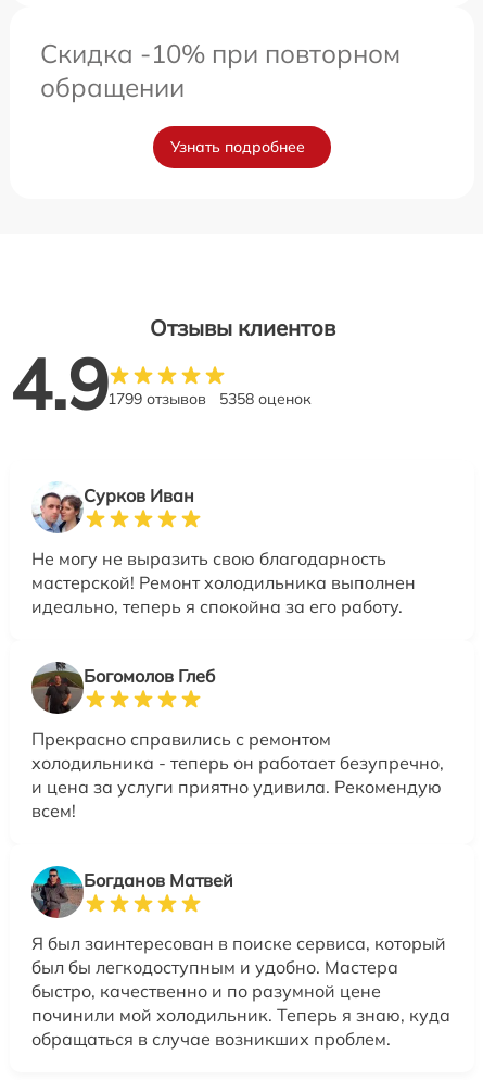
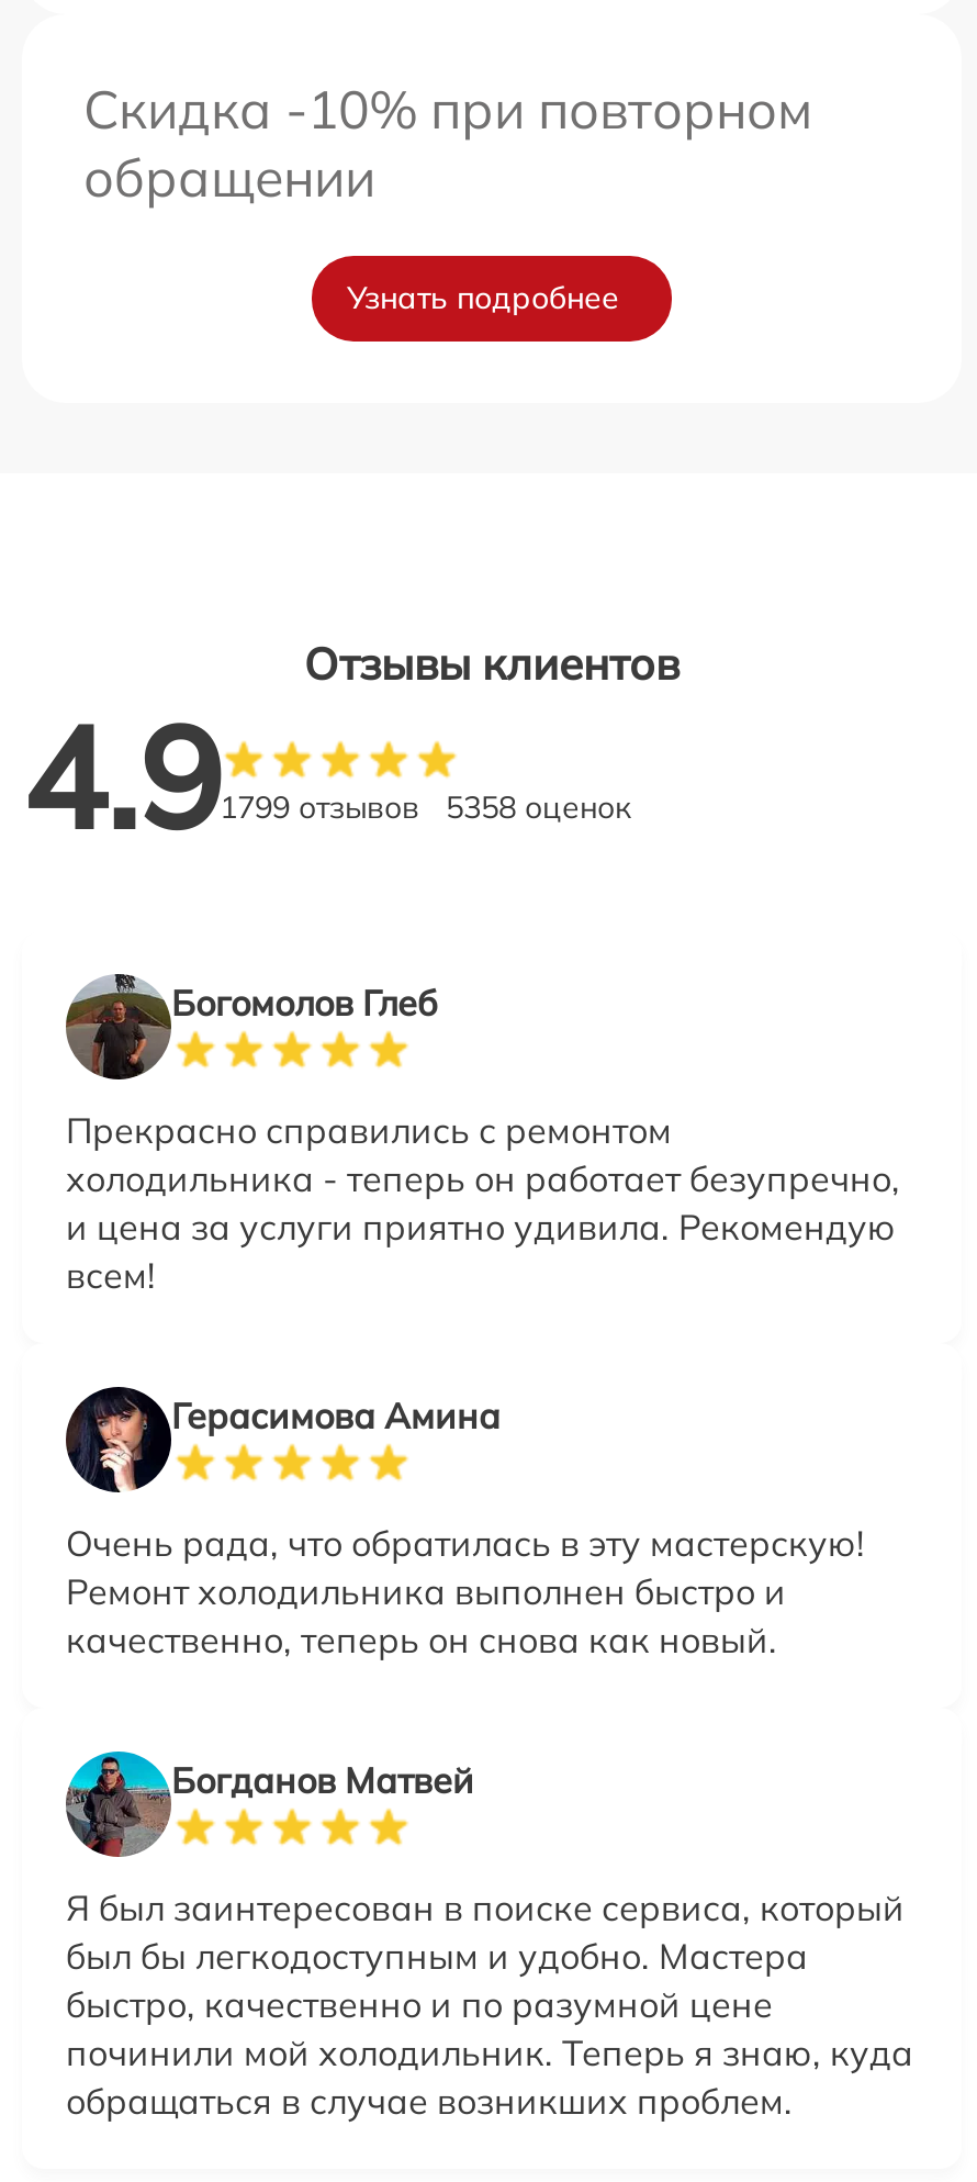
- [image]
- Сурков Иван
- Не могу не выразить свою благодарность
- мастерской! Ремонт холодильника выполнен
- идеально, теперь я спокойна за его работу.

moved up: [image] | Богомолов Глеб | Прекрасно справились с ремонтом | холодильника - теперь он работает безупречно, | и цена за услуги приятно удивила. Рекомендую | всем!

+ [image]
+ Герасимова Амина
+ Очень рада, что обратилась в эту мастерскую!
+ Ремонт холодильника выполнен быстро и
+ качественно, теперь он снова как новый.
